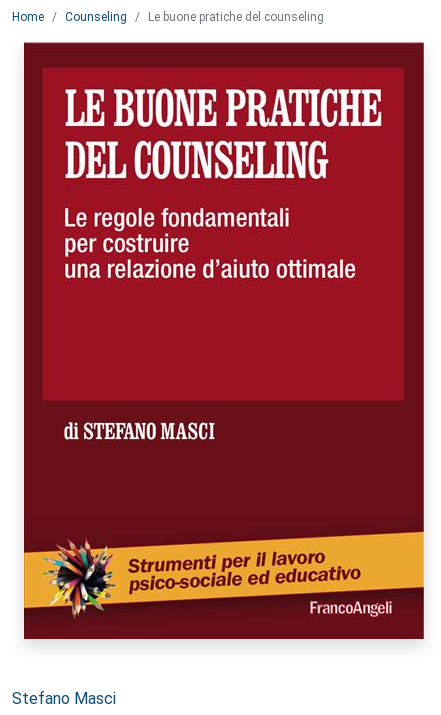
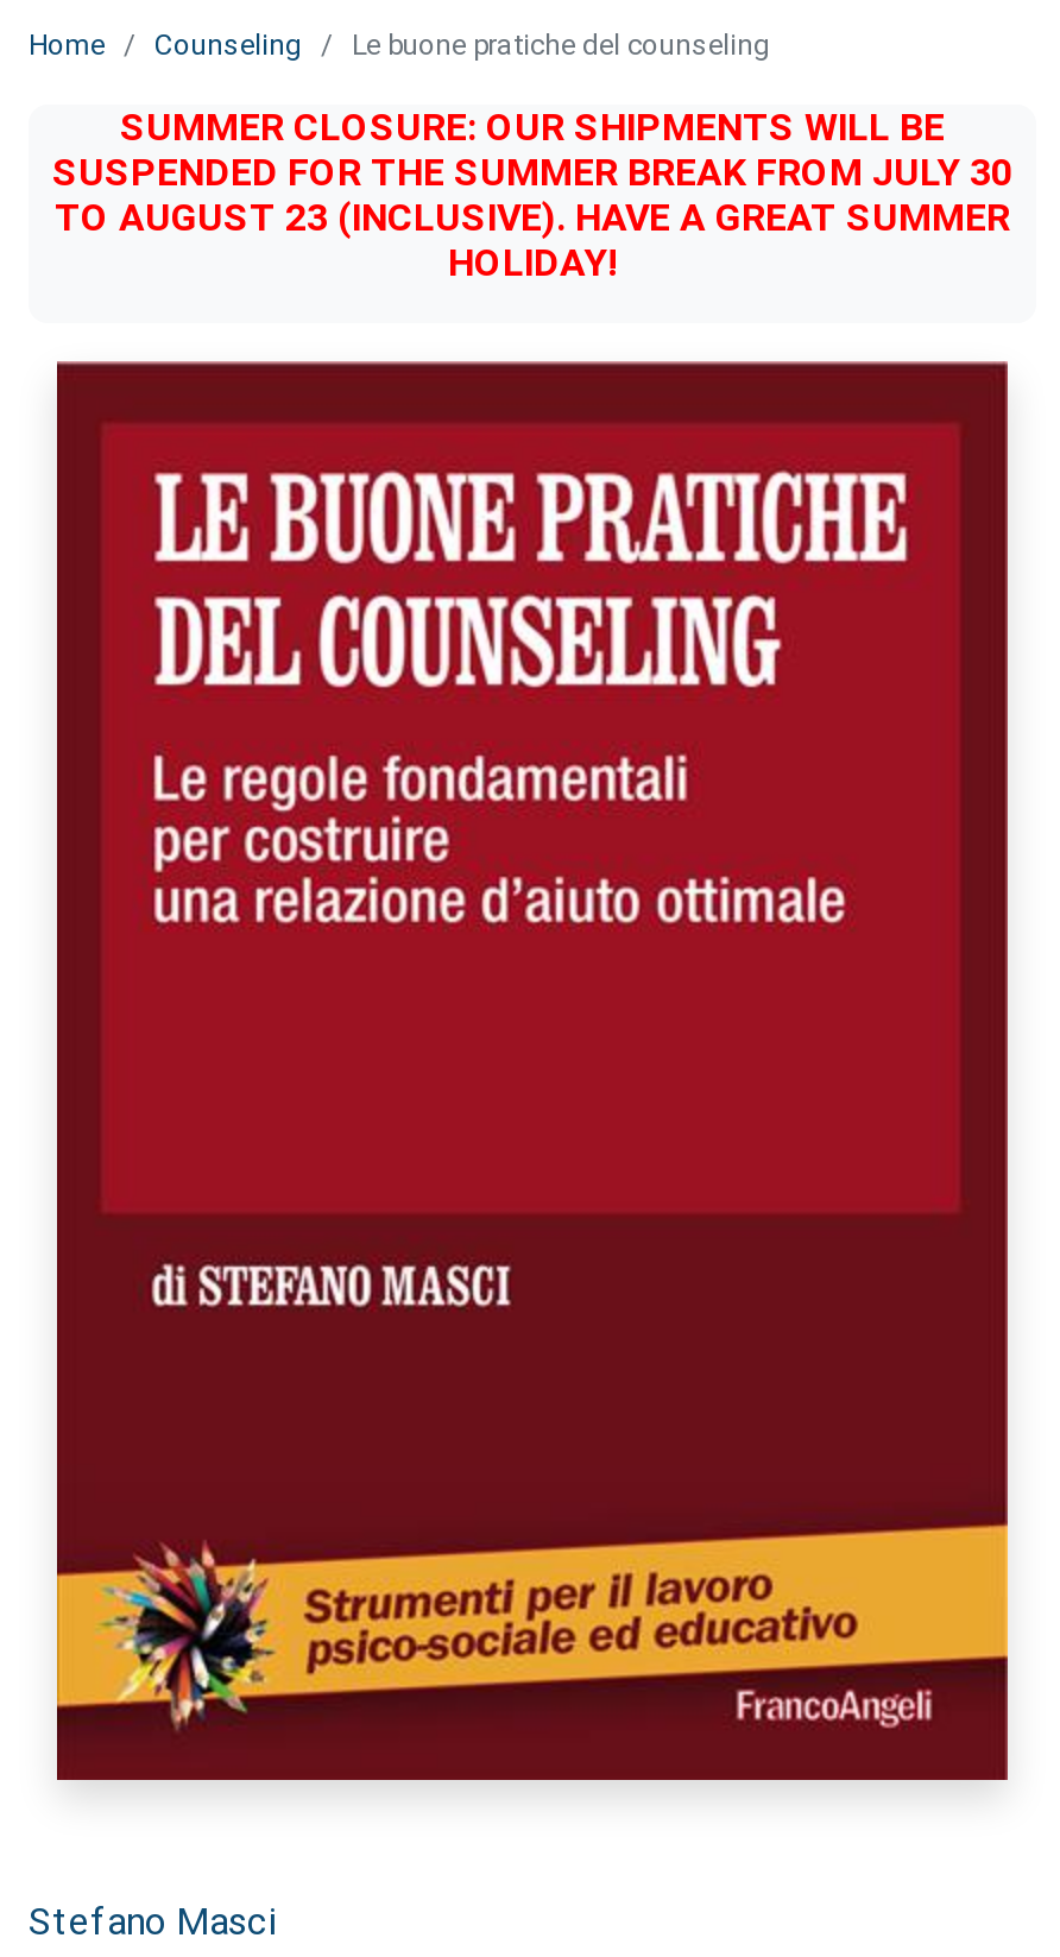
+ SUMMER CLOSURE: OUR SHIPMENTS WILL BE
+ SUSPENDED FOR THE SUMMER BREAK FROM JULY 30
+ TO AUGUST 23 (INCLUSIVE). HAVE A GREAT SUMMER
+ HOLIDAY!
